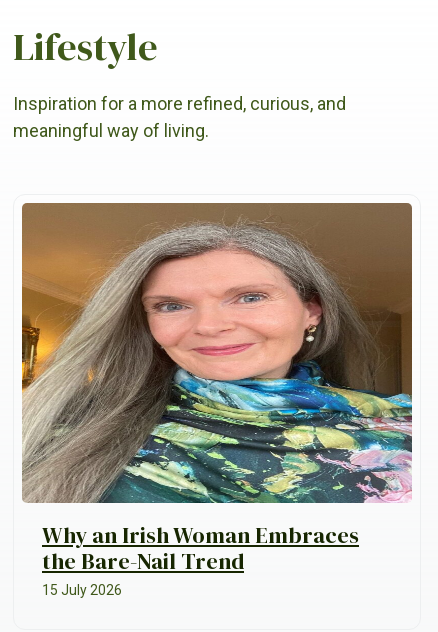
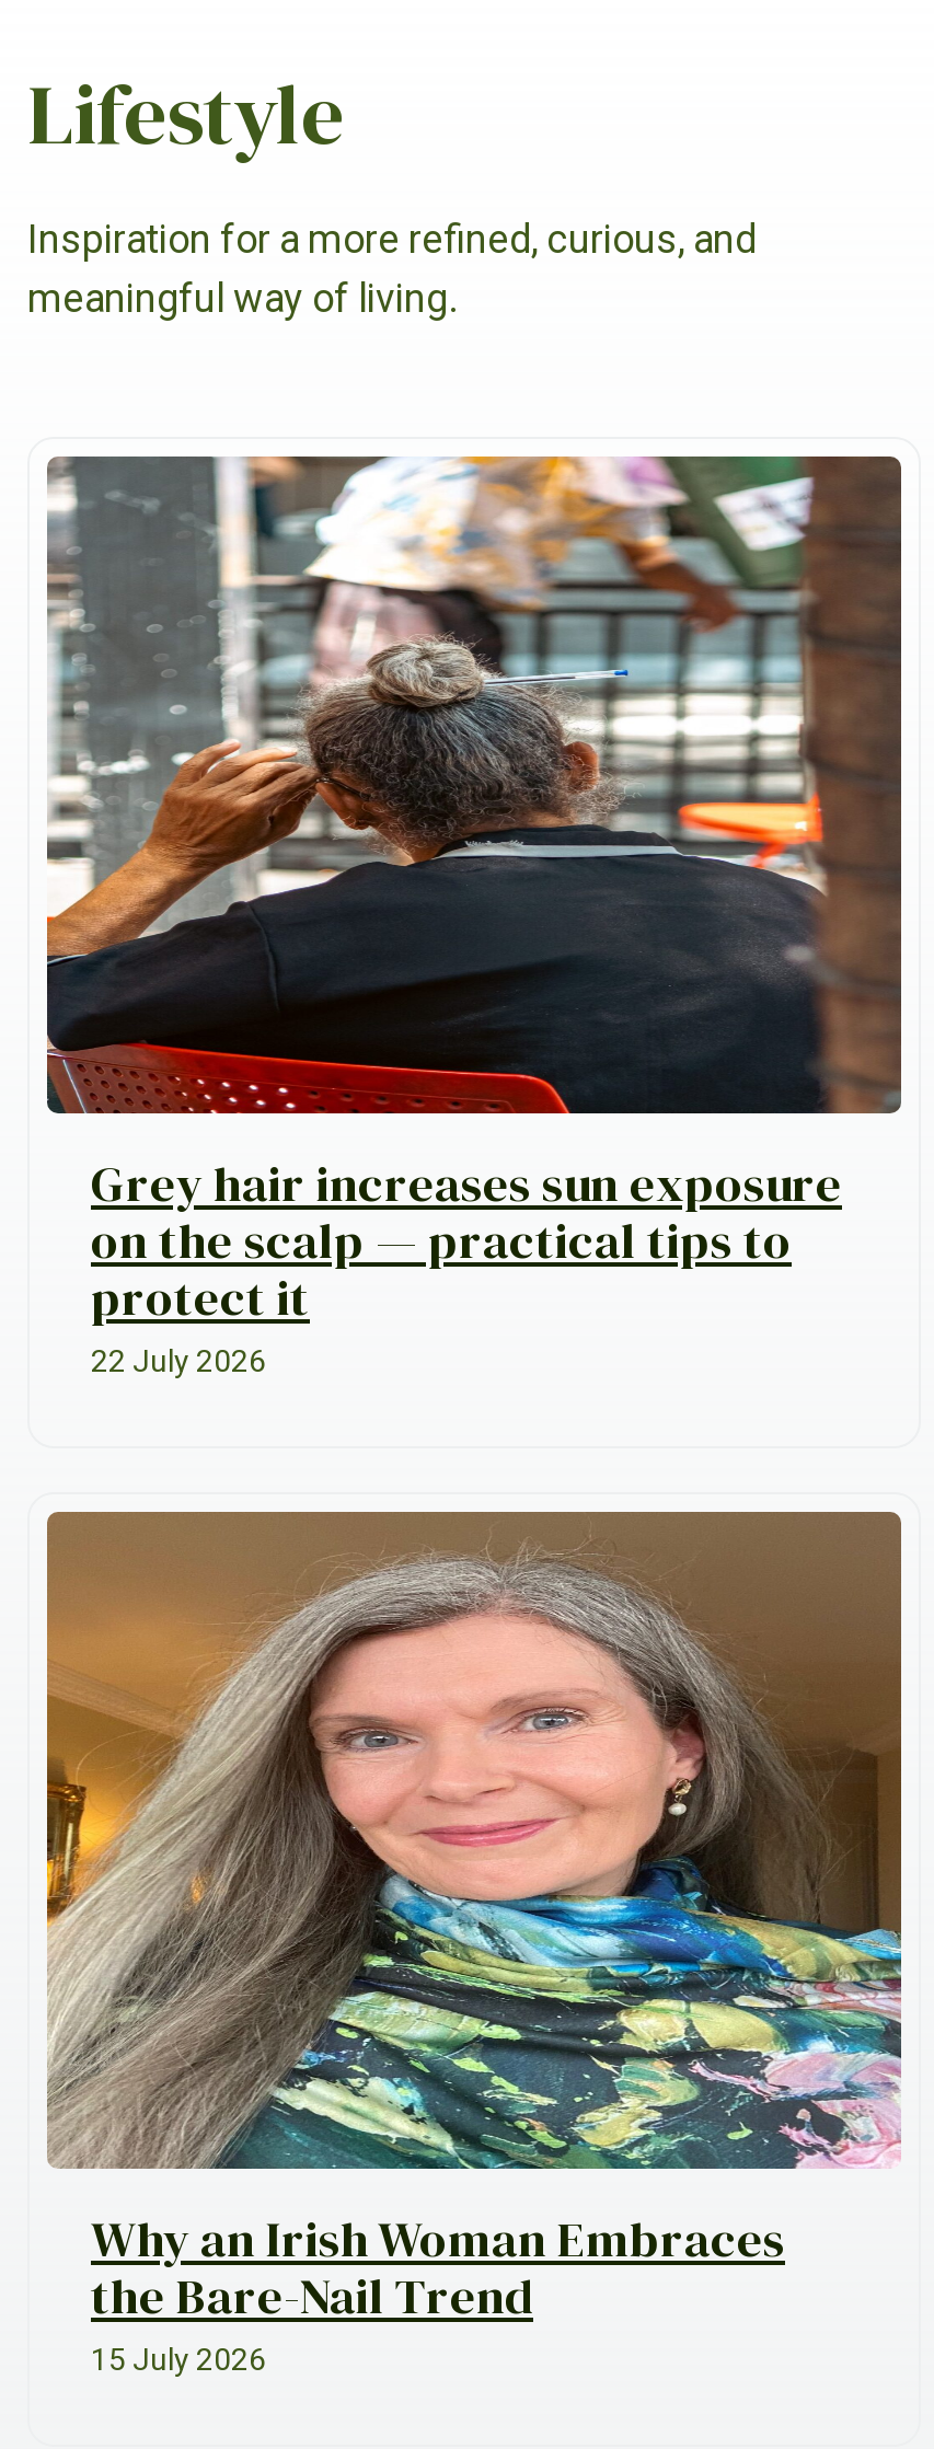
+ [image]
+ Grey hair increases sun exposure
+ on the scalp — practical tips to
+ protect it
+ 22 July 2026
